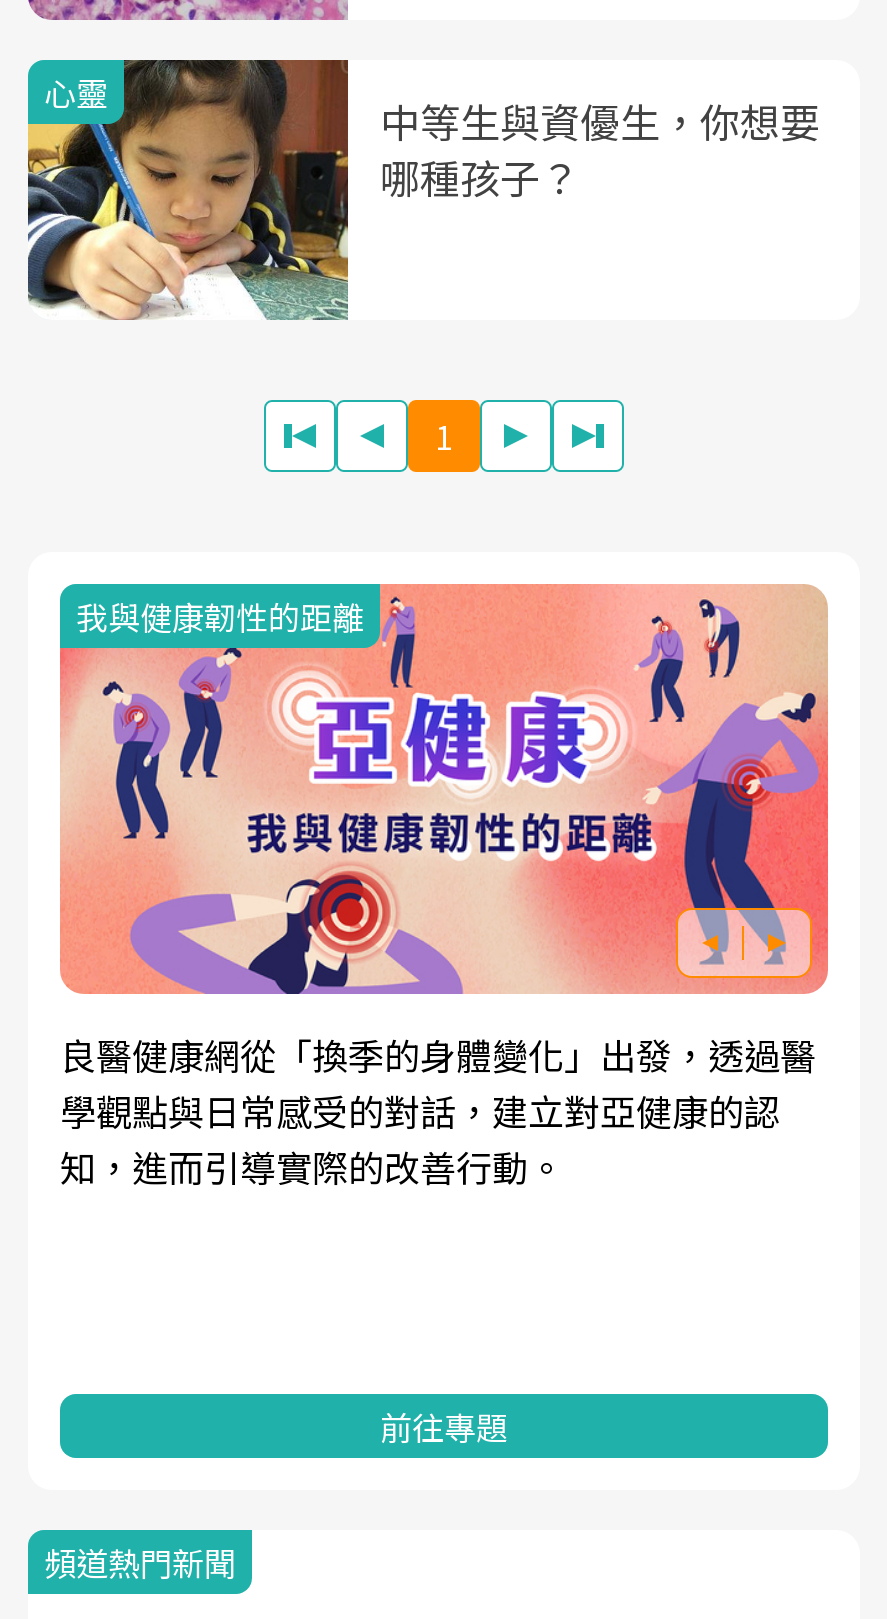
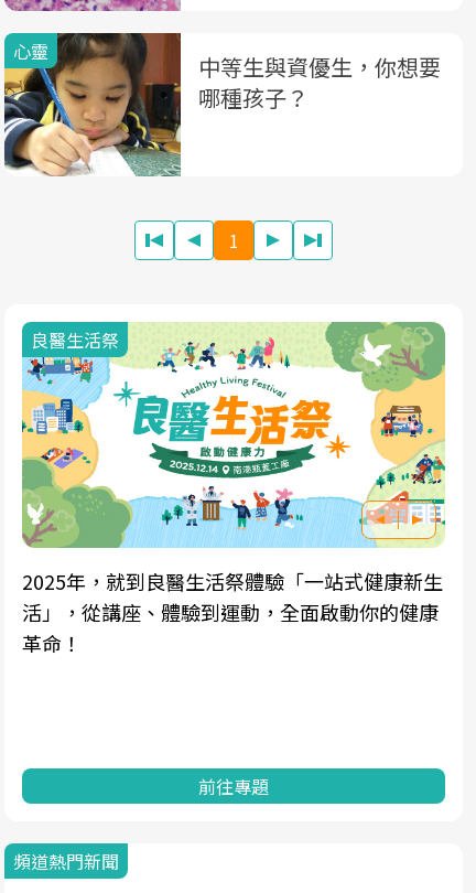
- [image]
- 我與健康韌性的距離
+ [image]
+ 良醫生活祭

- 良醫健康網從「換季的身體變化」出發，透過醫
- 學觀點與日常感受的對話，建立對亞健康的認
- 知，進而引導實際的改善行動。
+ 2025年，就到良醫生活祭體驗「一站式健康新生
+ 活」，從講座、體驗到運動，全面啟動你的健康
+ 革命！
